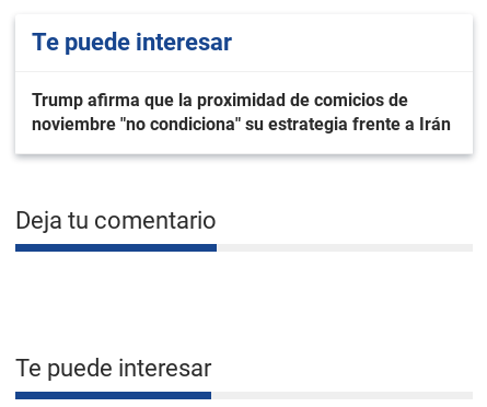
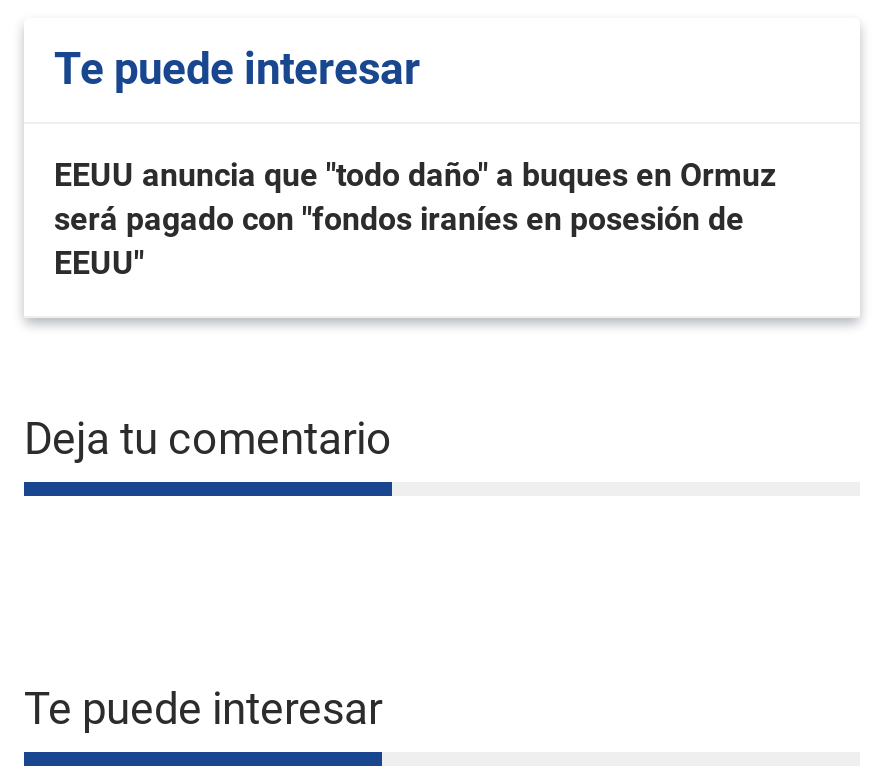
- Trump afirma que la proximidad de comicios de
- noviembre "no condiciona" su estrategia frente a Irán
+ EEUU anuncia que "todo daño" a buques en Ormuz
+ será pagado con "fondos iraníes en posesión de
+ EEUU"
